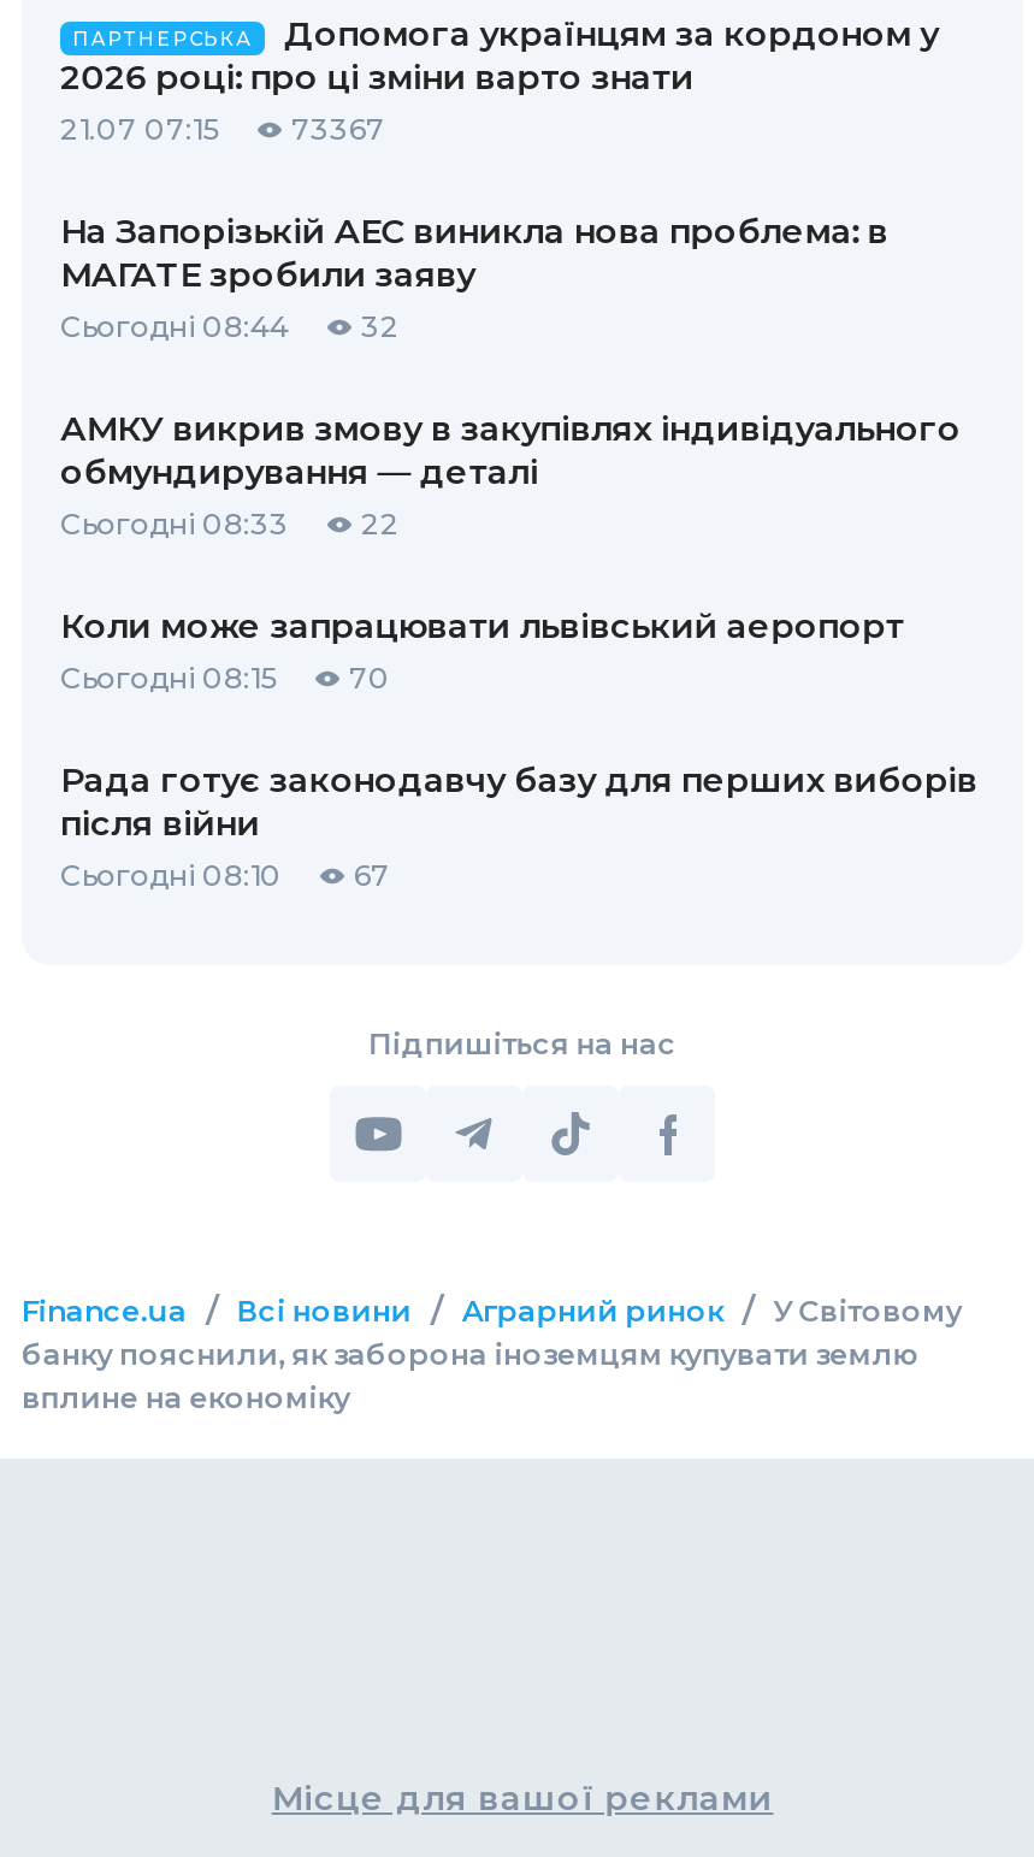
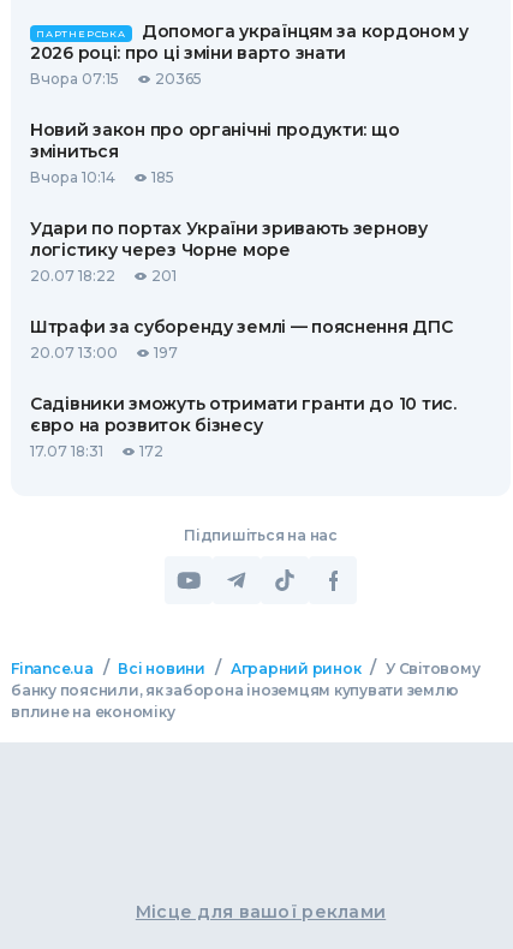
- 21.07 07:15
- 73367
+ Вчора 07:15
+ 20365

- На Запорізькій АЕС виникла нова проблема: в
- МАГАТЕ зробили заяву
- Сьогодні 08:44
- 32
+ Новий закон про органічні продукти: що
+ зміниться
+ Вчора 10:14
+ 185

- АМКУ викрив змову в закупівлях індивідуального
- обмундирування — деталі
- Сьогодні 08:33
- 22
+ Удари по портах України зривають зернову
+ логістику через Чорне море
+ 20.07 18:22
+ 201

- Коли може запрацювати львівський аеропорт
- Сьогодні 08:15
- 70
+ Штрафи за суборенду землі — пояснення ДПС
+ 20.07 13:00
+ 197

- Рада готує законодавчу базу для перших виборів
- після війни
- Сьогодні 08:10
- 67
+ Садівники зможуть отримати гранти до 10 тис.
+ євро на розвиток бізнесу
+ 17.07 18:31
+ 172
